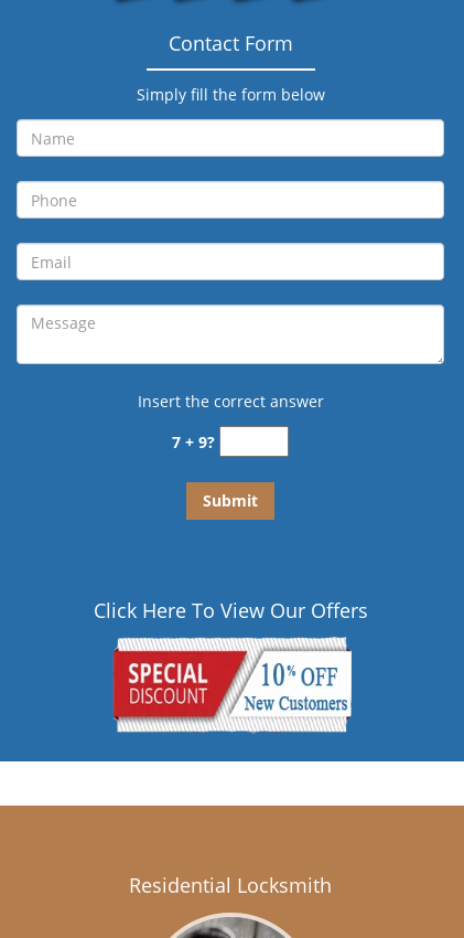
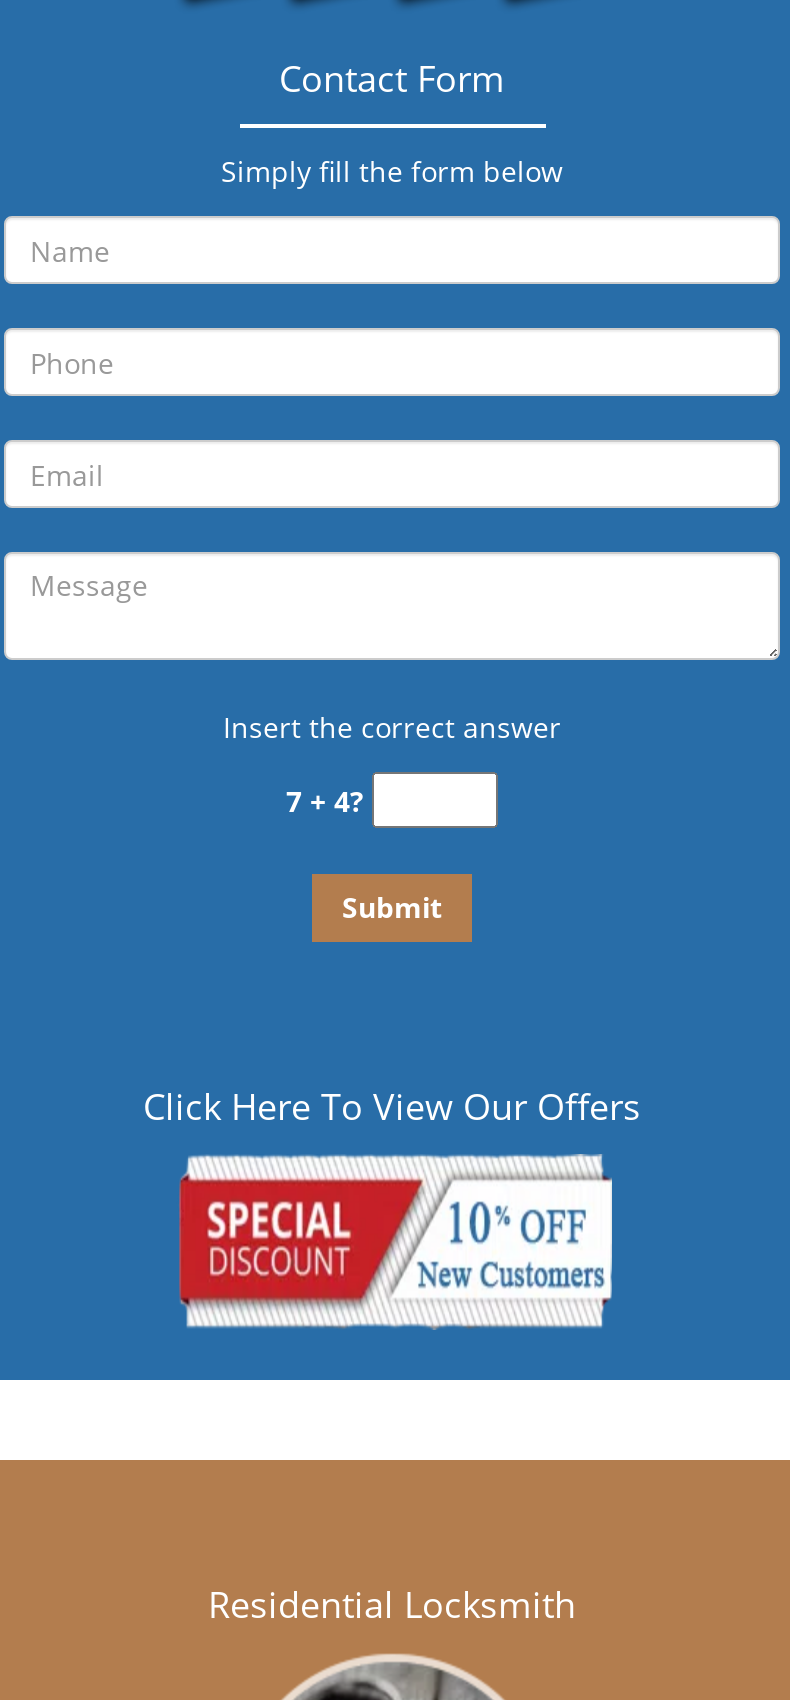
- 7 + 9?
+ 7 + 4?
